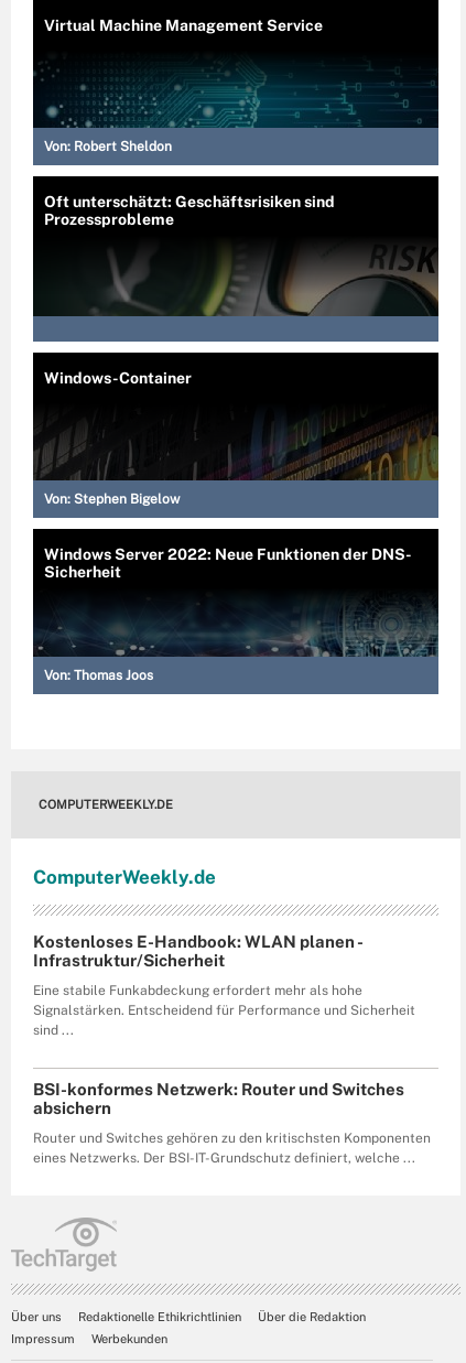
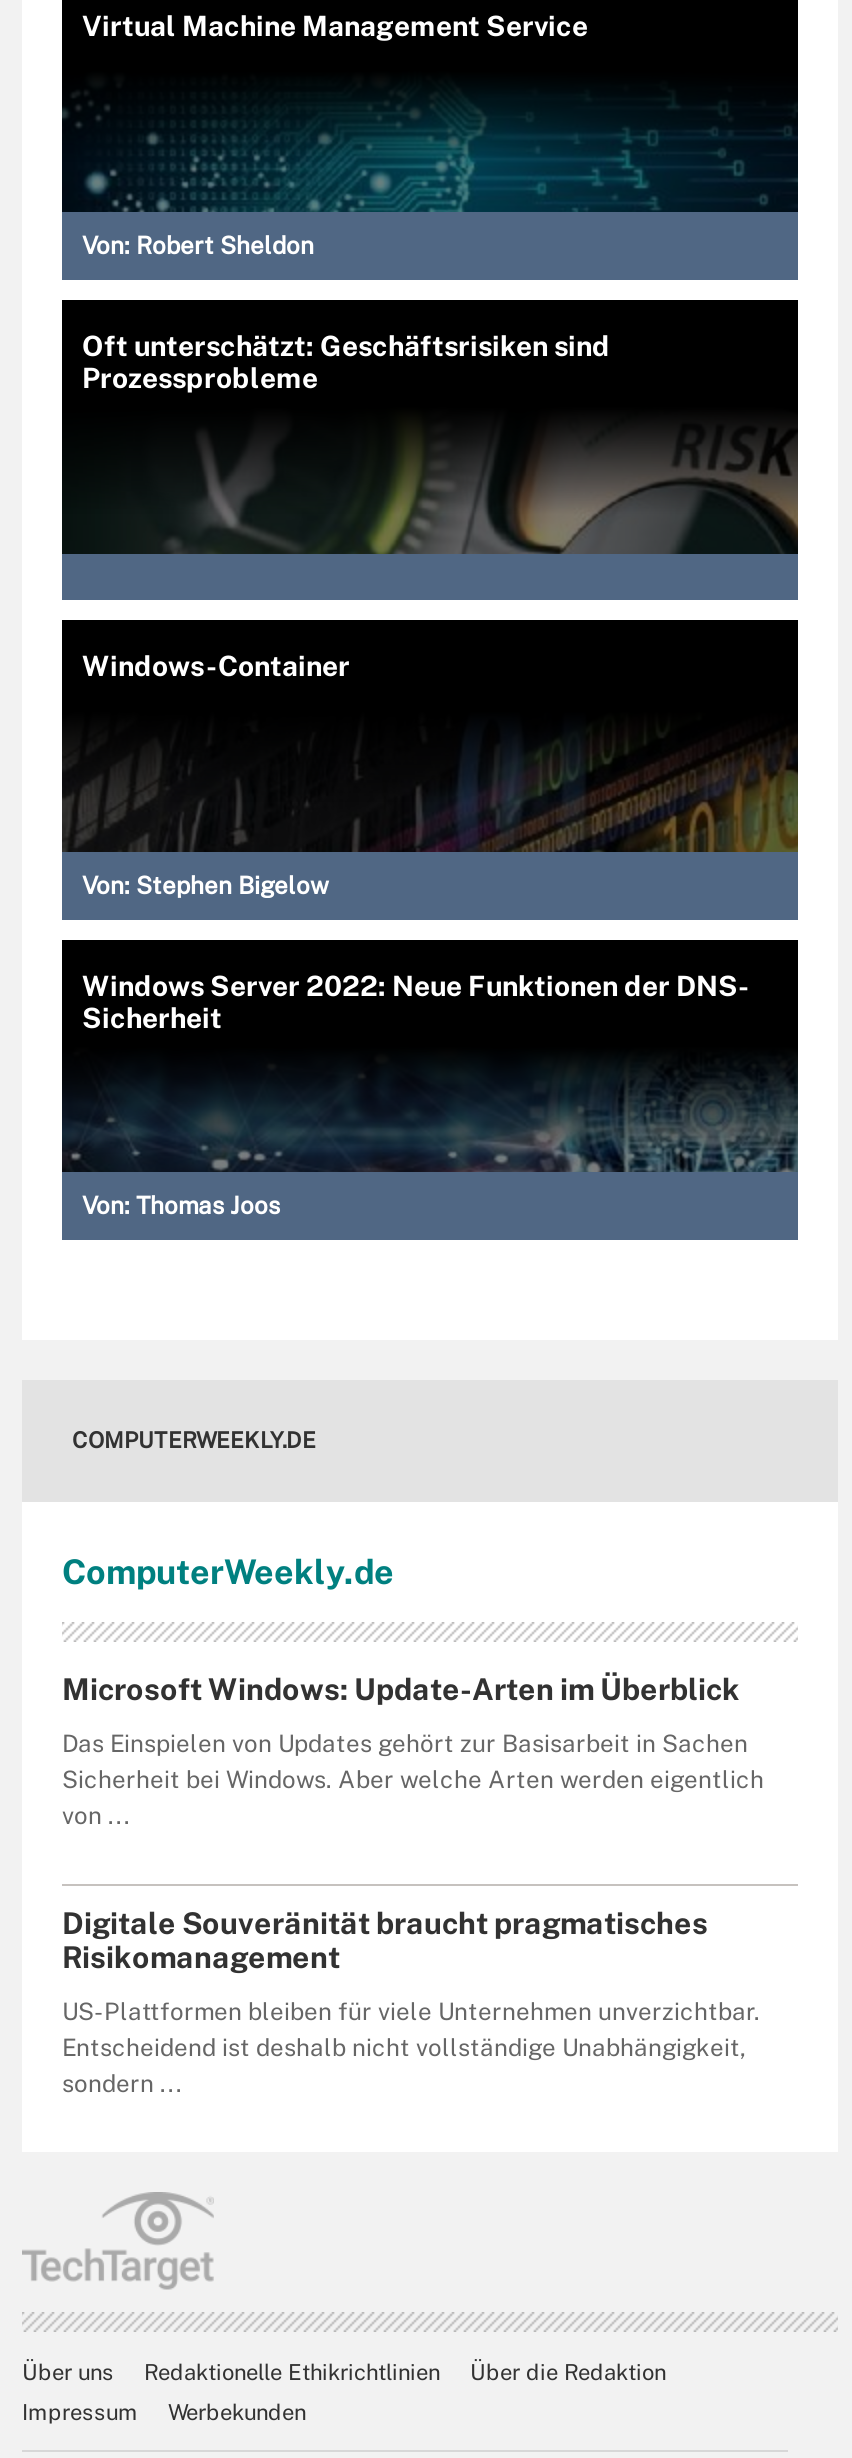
- Kostenloses E-Handbook: WLAN planen -
- Infrastruktur/Sicherheit
+ Microsoft Windows: Update-Arten im Überblick

- Eine stabile Funkabdeckung erfordert mehr als hohe
- Signalstärken. Entscheidend für Performance und Sicherheit
- sind ...
+ Das Einspielen von Updates gehört zur Basisarbeit in Sachen
+ Sicherheit bei Windows. Aber welche Arten werden eigentlich
+ von ...

- BSI-konformes Netzwerk: Router und Switches
- absichern
+ Digitale Souveränität braucht pragmatisches
+ Risikomanagement

- Router und Switches gehören zu den kritischsten Komponenten
- eines Netzwerks. Der BSI-IT-Grundschutz definiert, welche ...
+ US-Plattformen bleiben für viele Unternehmen unverzichtbar.
+ Entscheidend ist deshalb nicht vollständige Unabhängigkeit,
+ sondern ...
